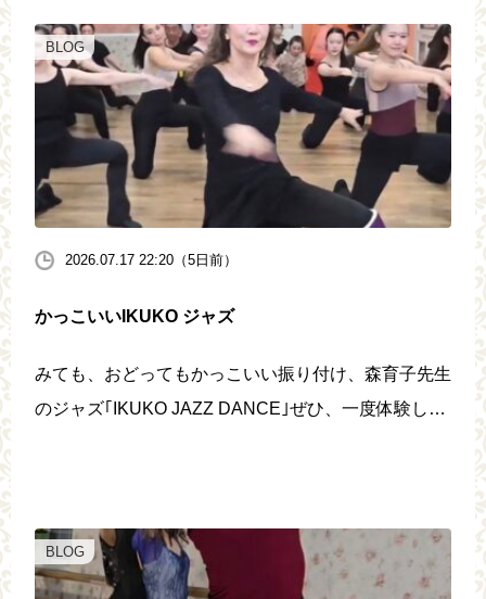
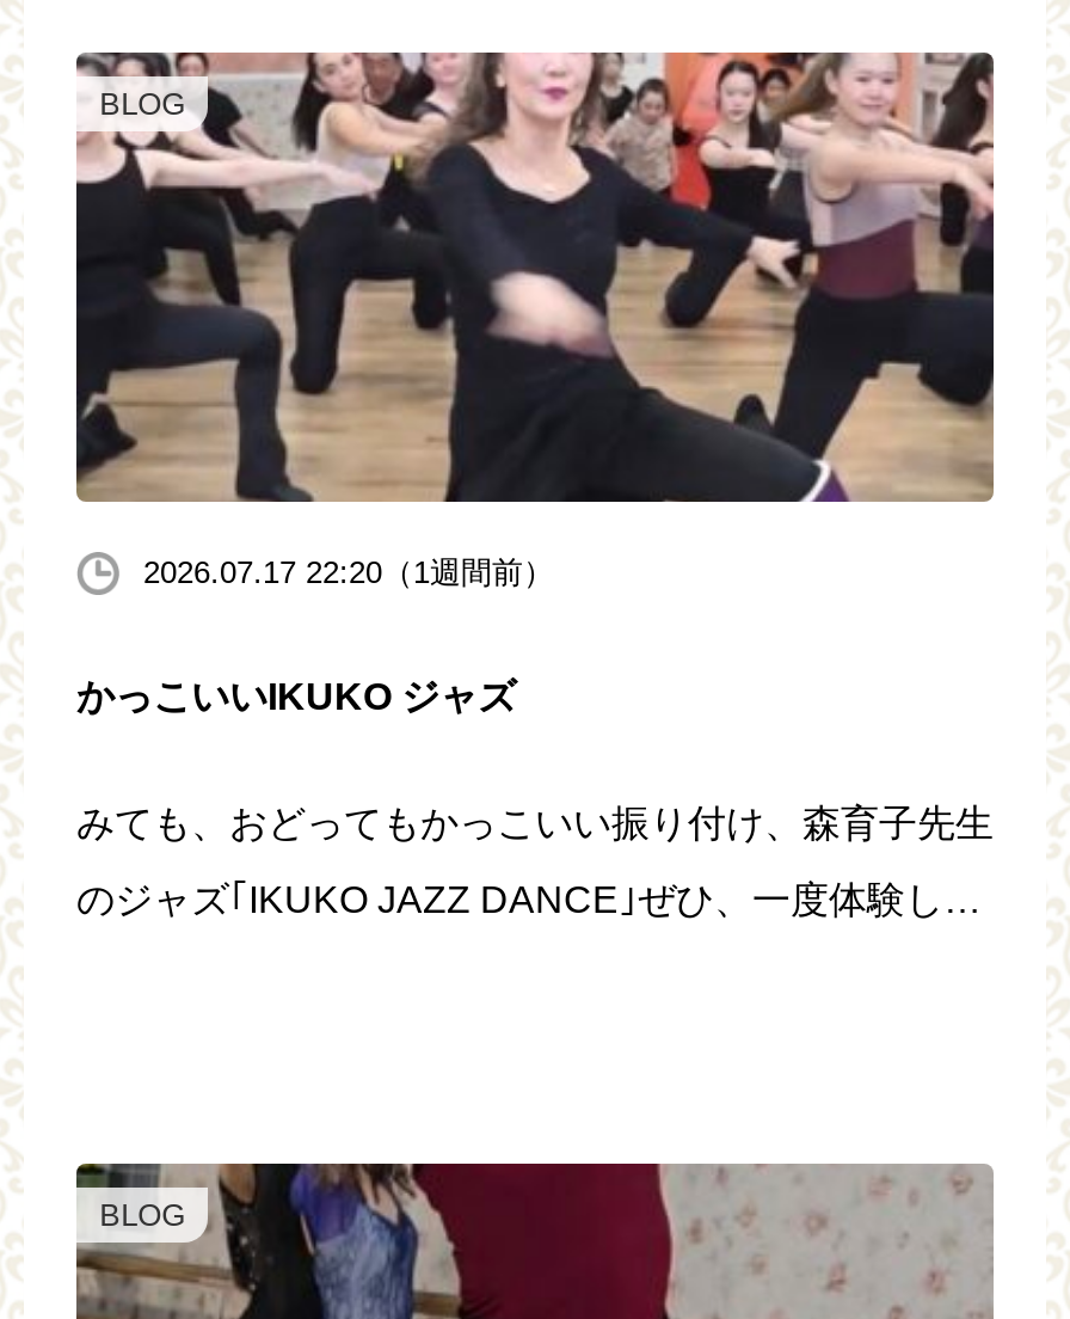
- 2026.07.17 22:20（5日前）
+ 2026.07.17 22:20（1週間前）
